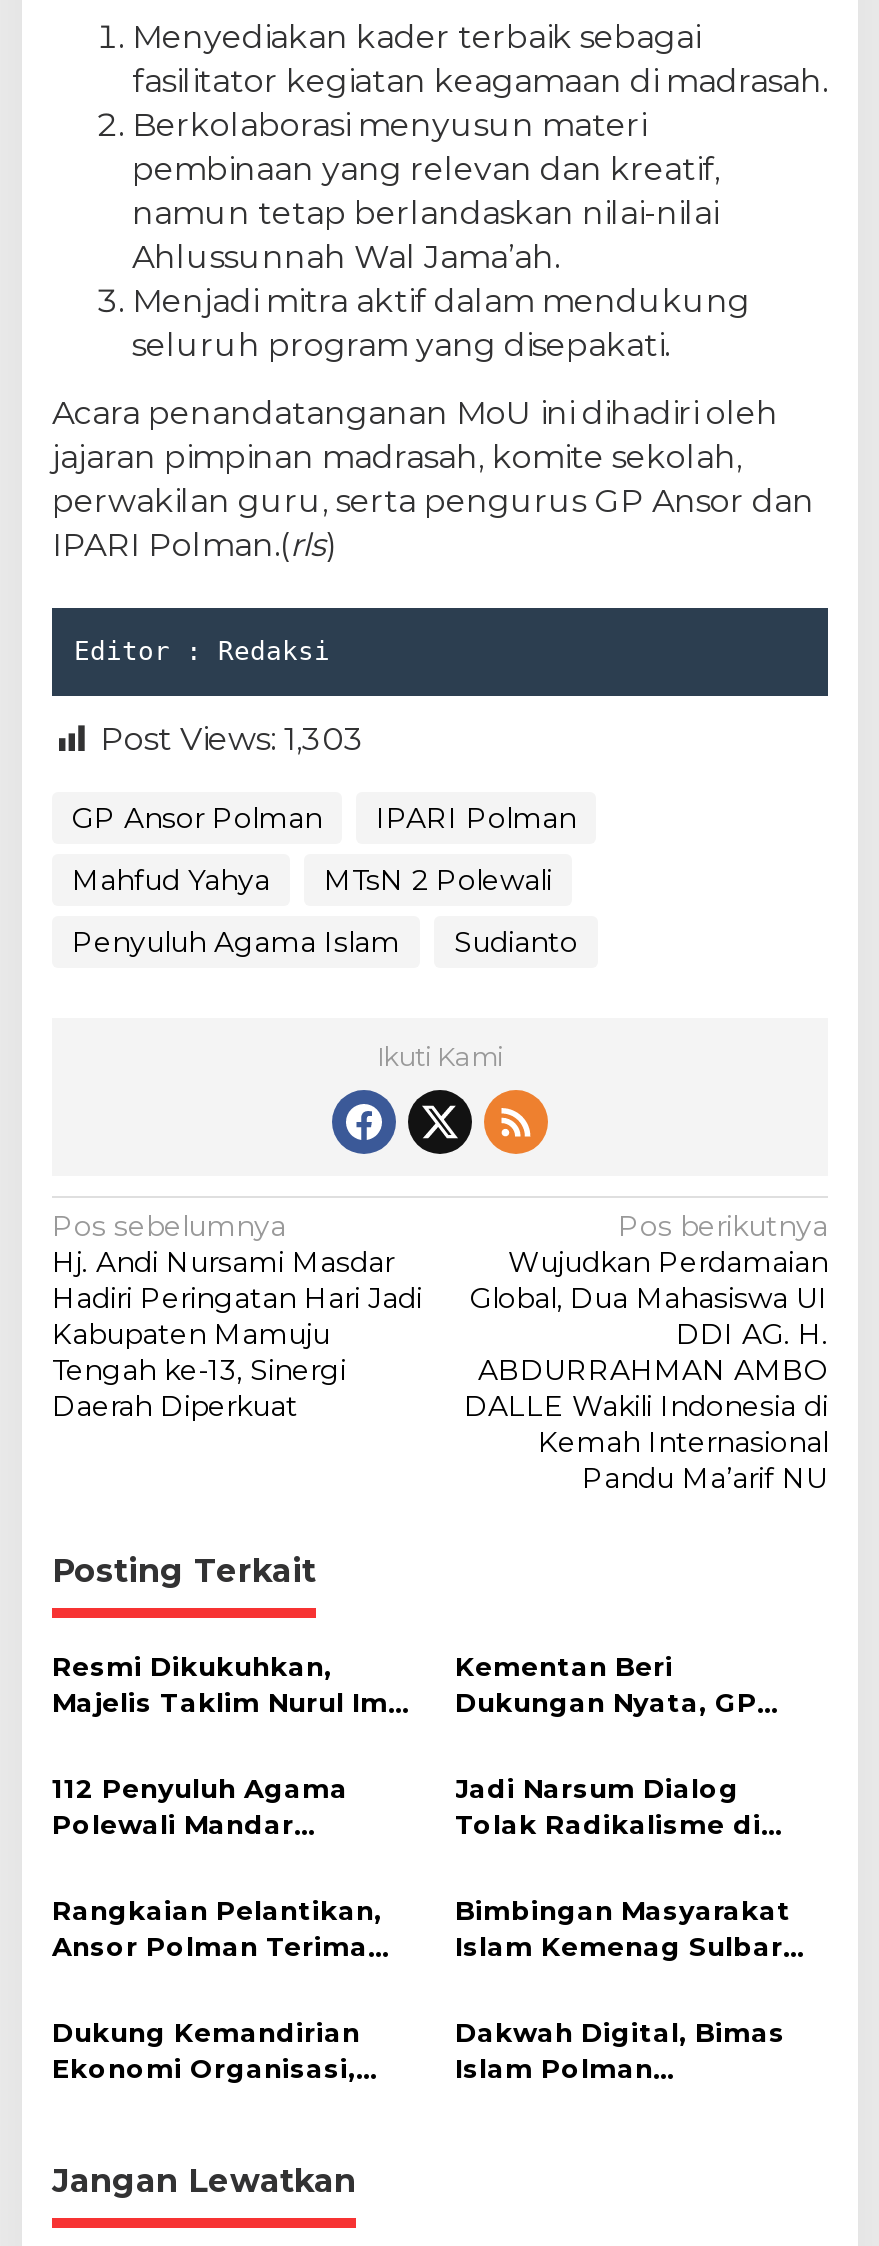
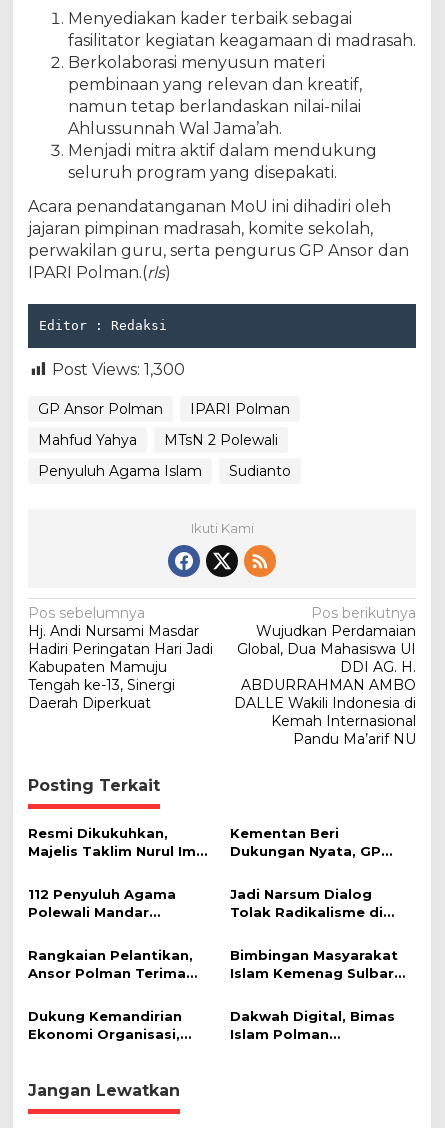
- Post Views: 1,303
+ Post Views: 1,300
